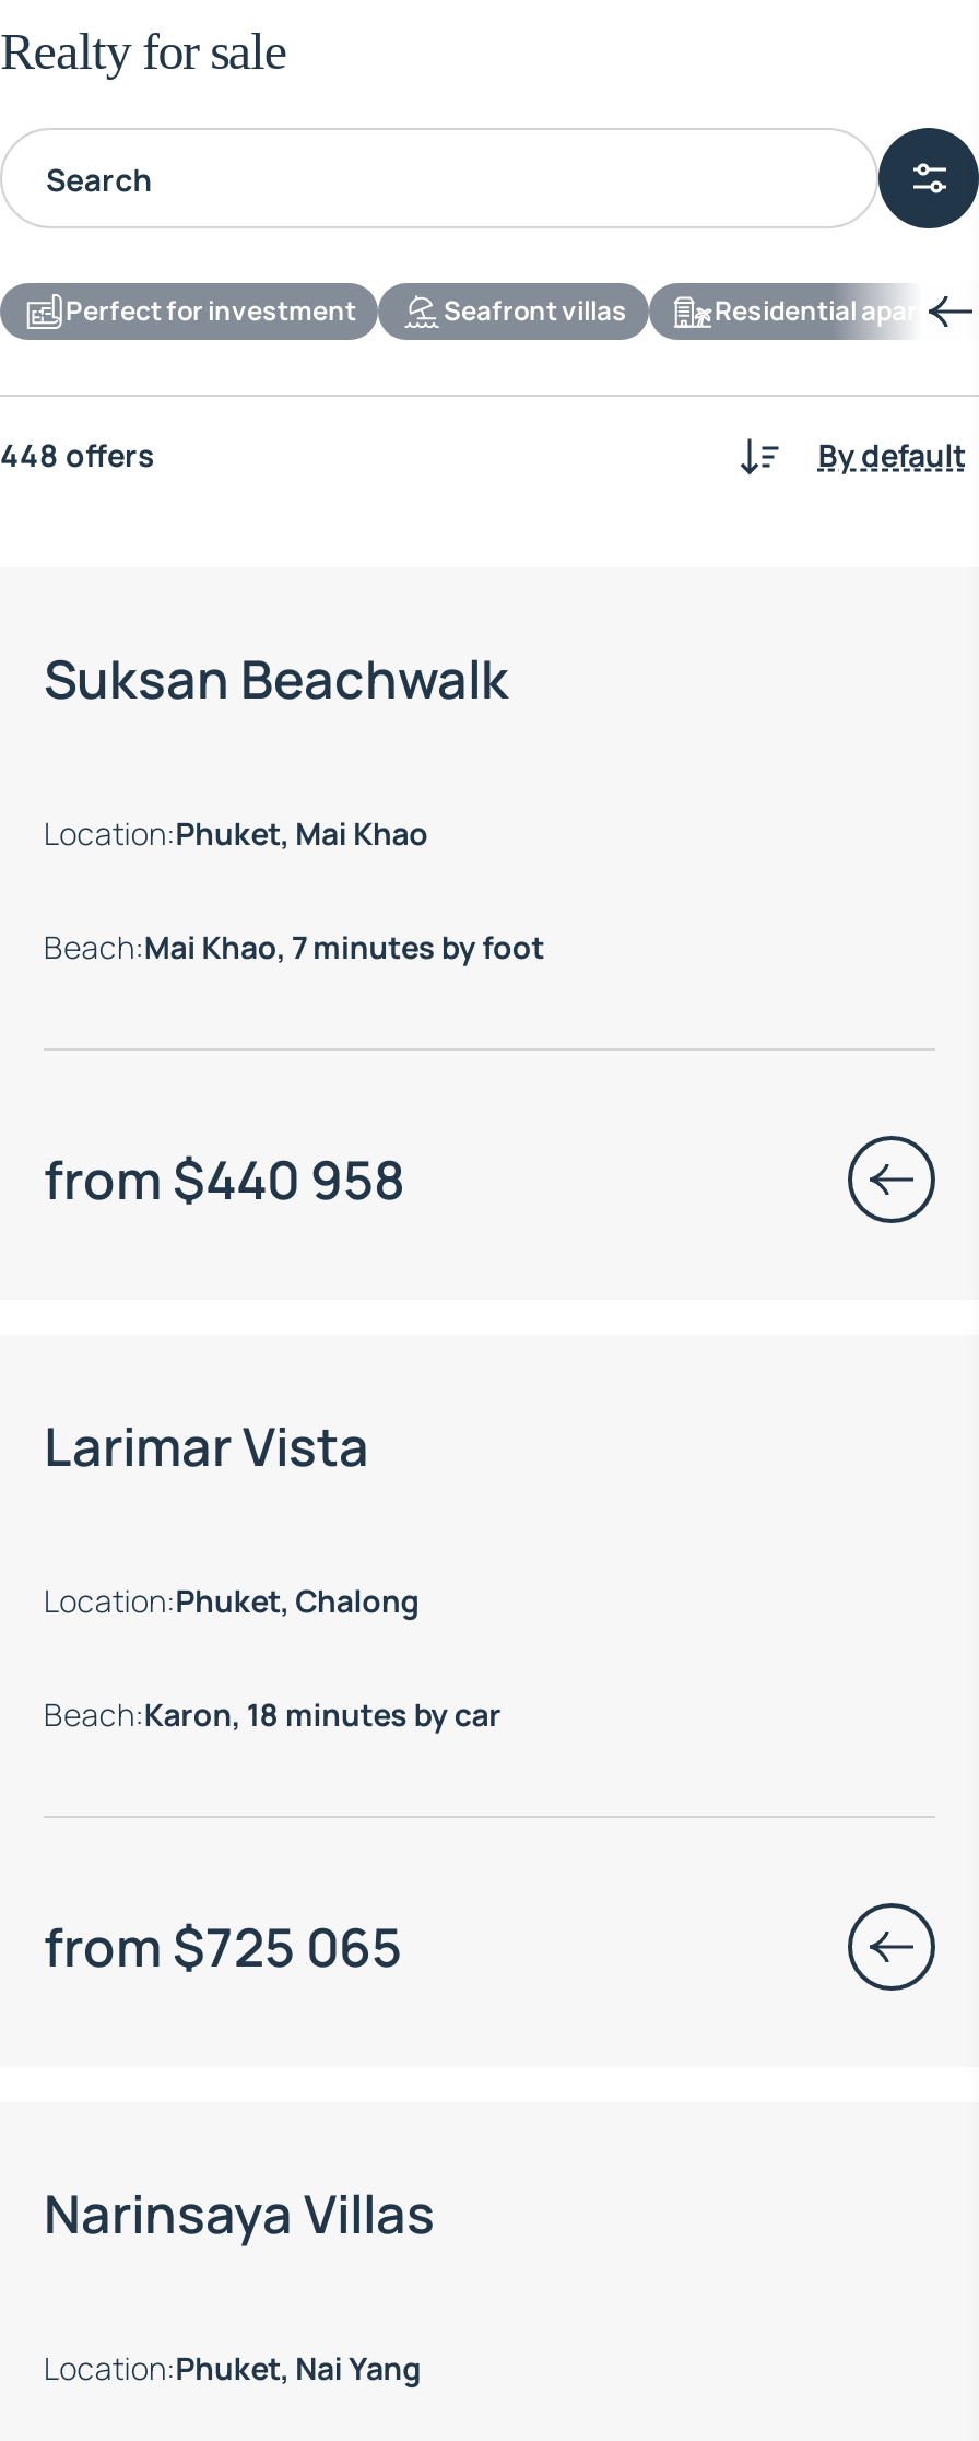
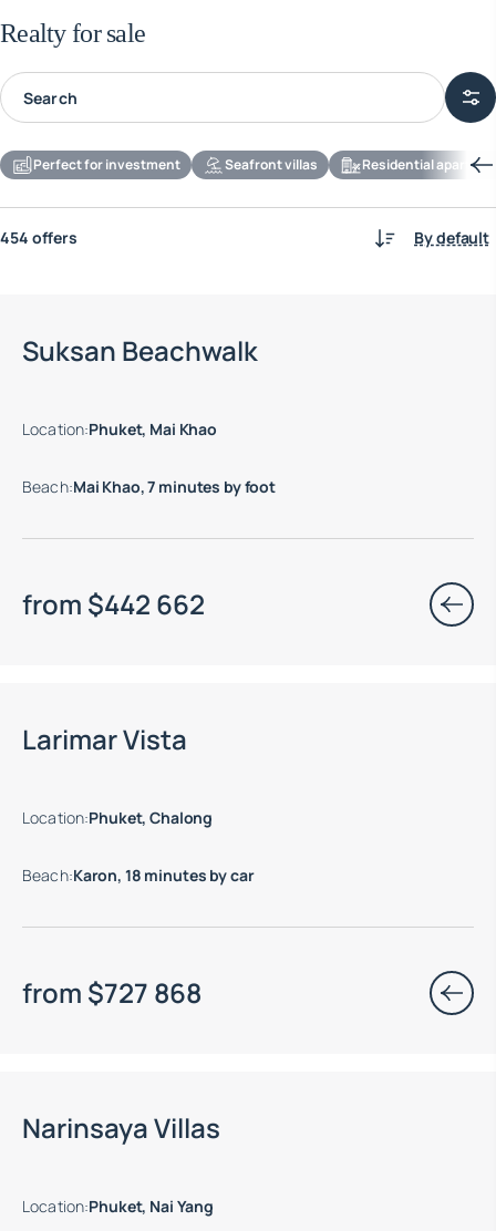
- 448 offers
+ 454 offers

- from $440 958
+ from $442 662

- from $725 065
+ from $727 868
